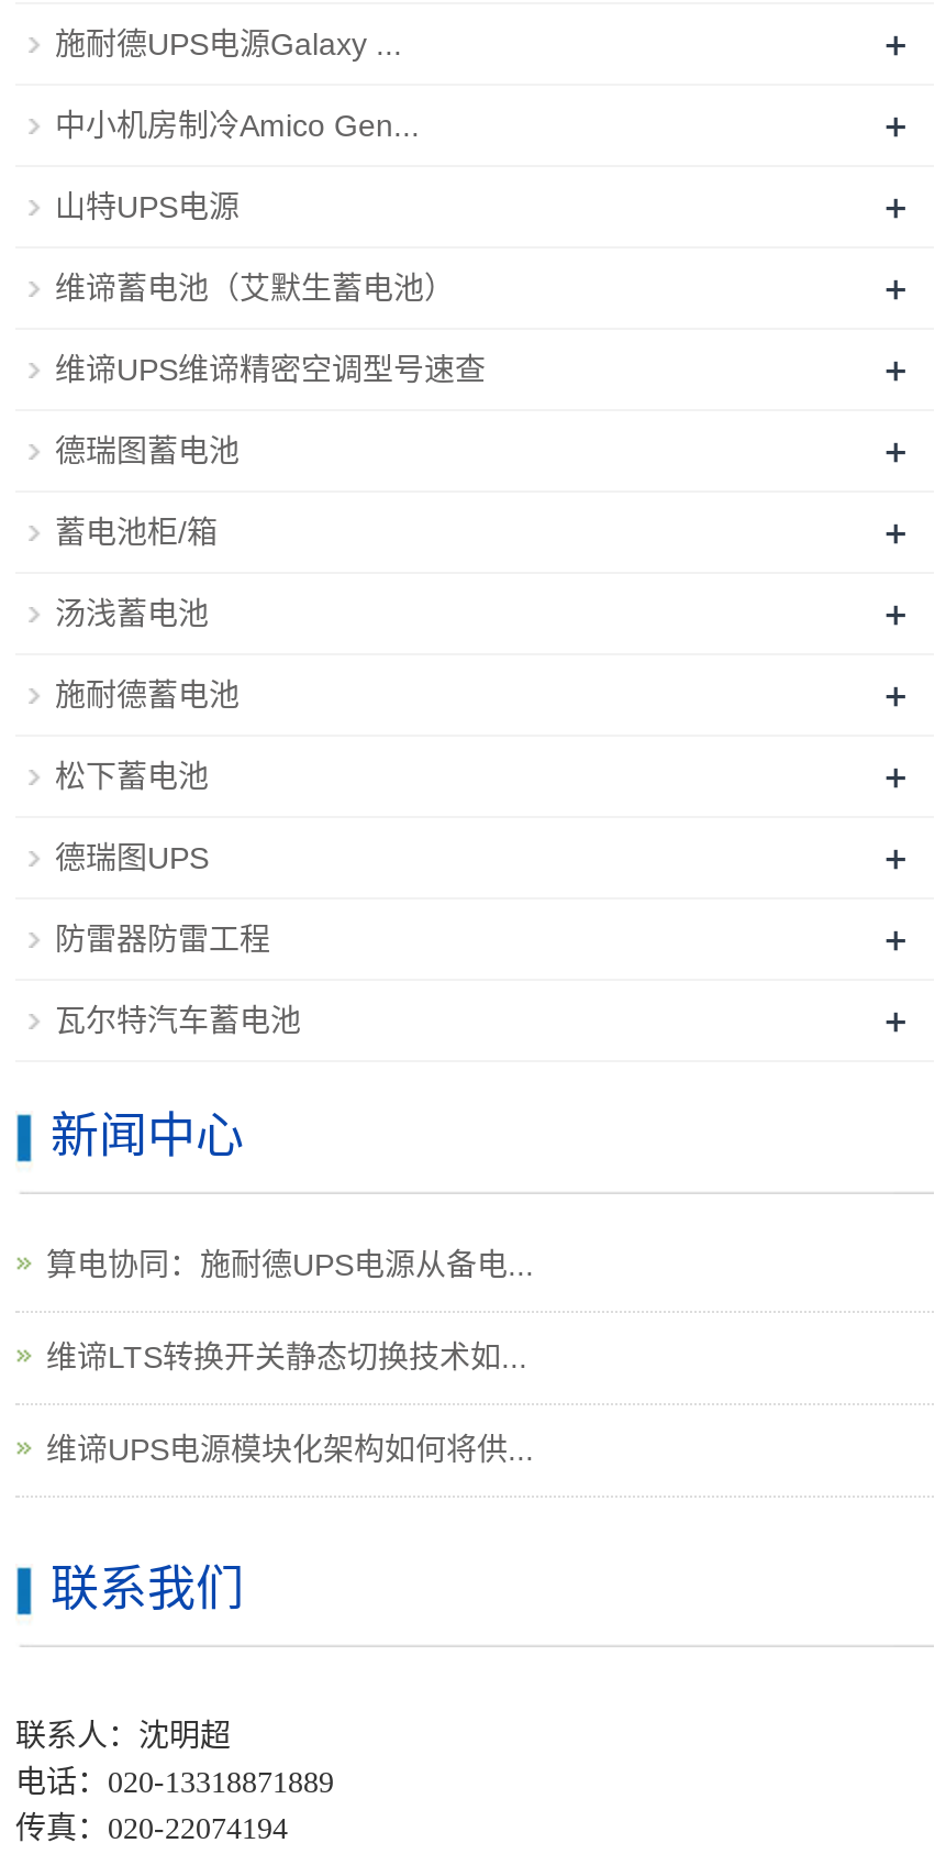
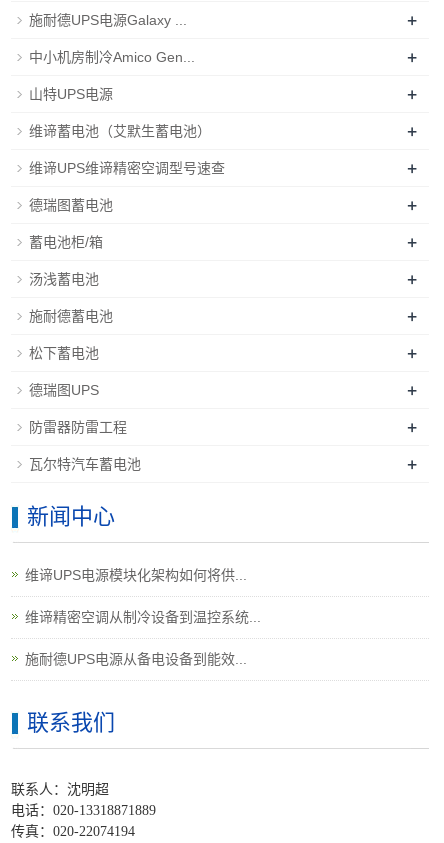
- 算电协同：施耐德UPS电源从备电...
- 维谛LTS转换开关静态切换技术如...

moved up: 维谛UPS电源模块化架构如何将供...

+ 维谛精密空调从制冷设备到温控系统...
+ 施耐德UPS电源从备电设备到能效...
